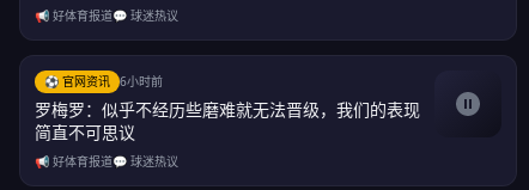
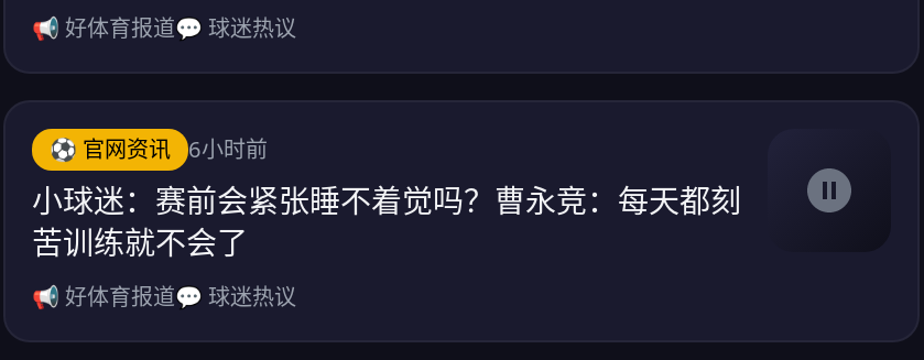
- 罗梅罗：似乎不经历些磨难就无法晋级，我们的表现
- 简直不可思议
+ 小球迷：赛前会紧张睡不着觉吗？曹永竞：每天都刻
+ 苦训练就不会了
